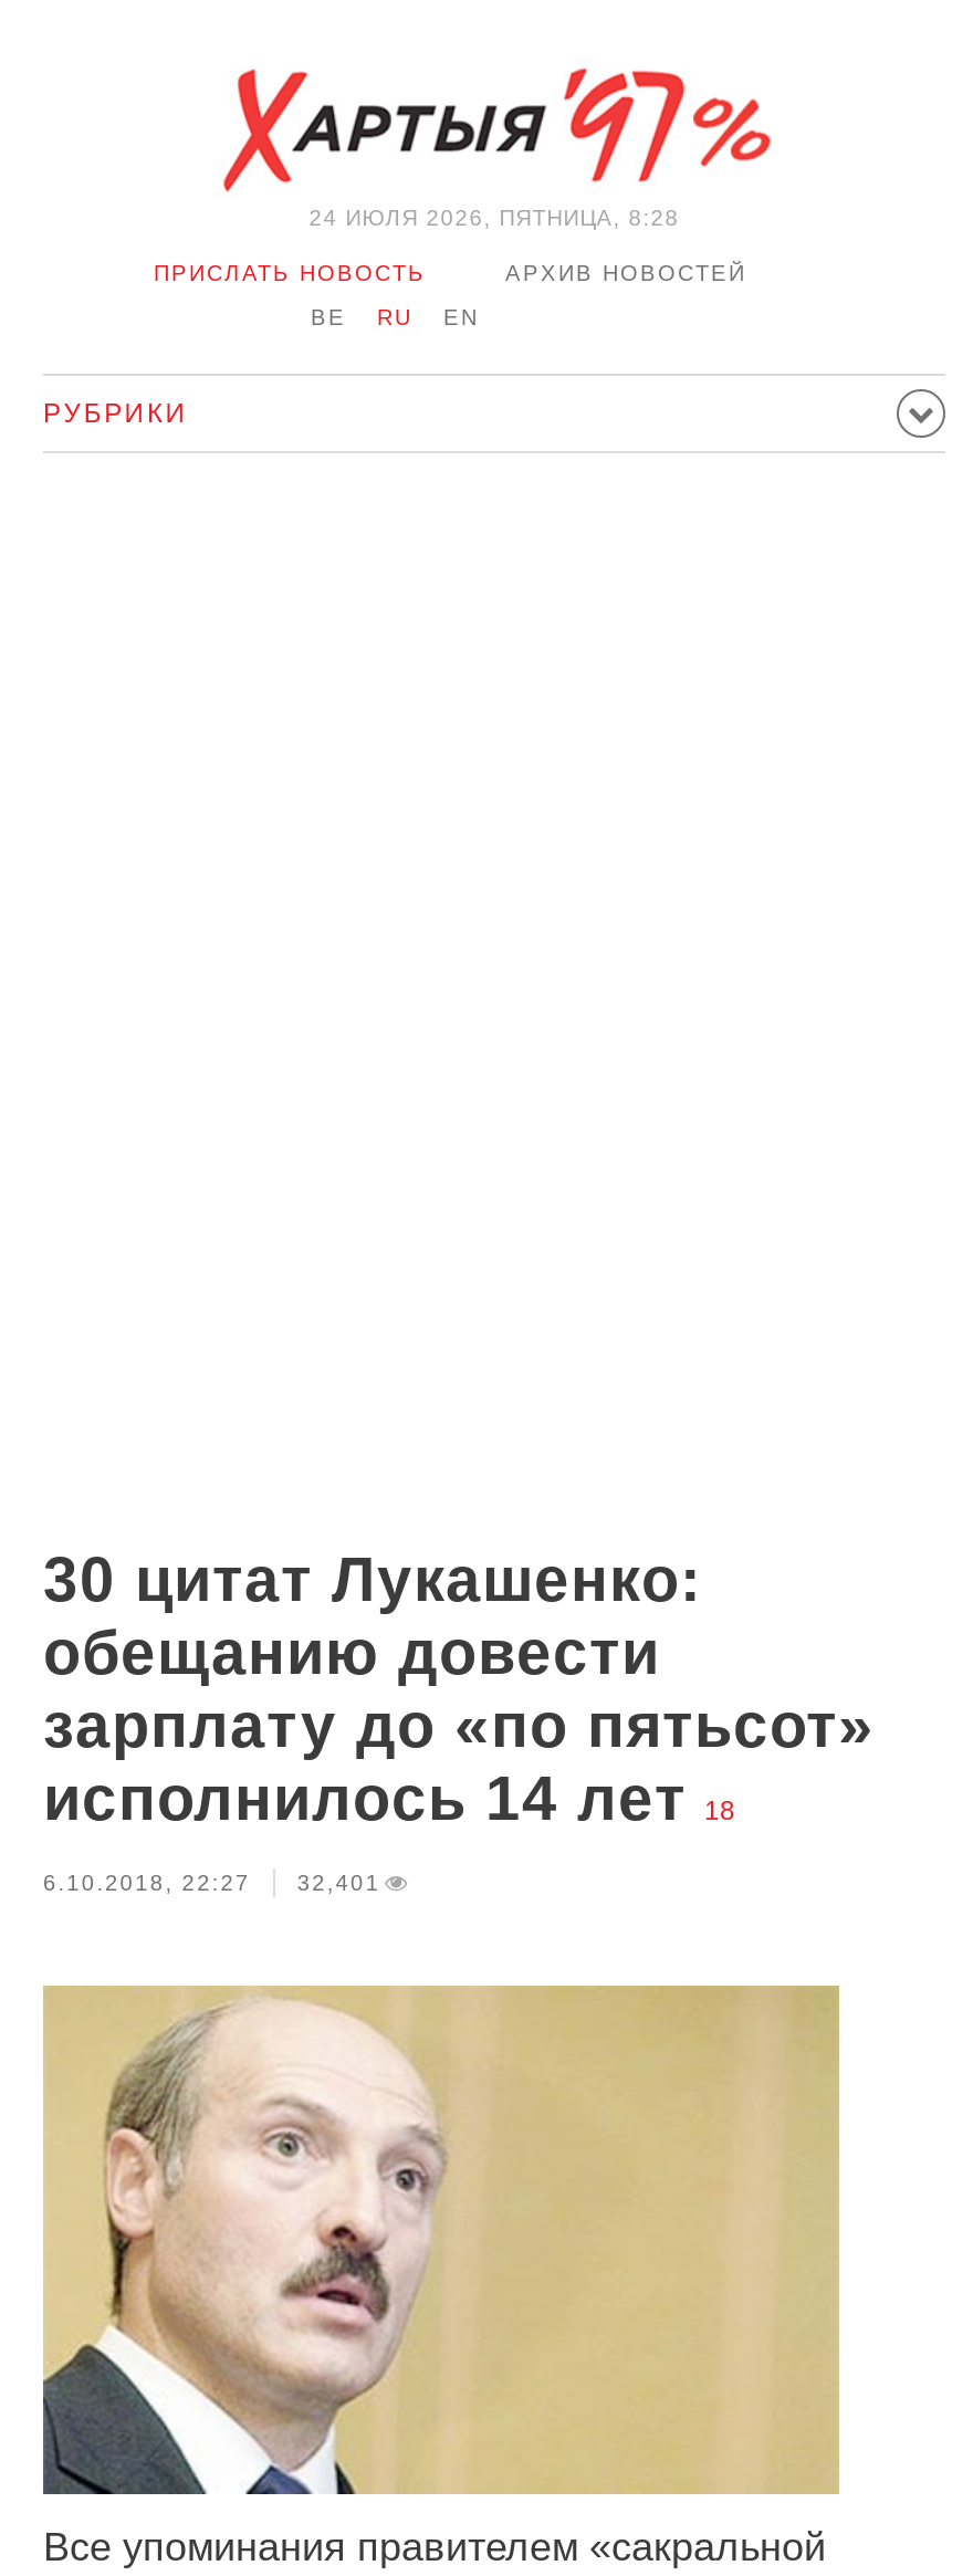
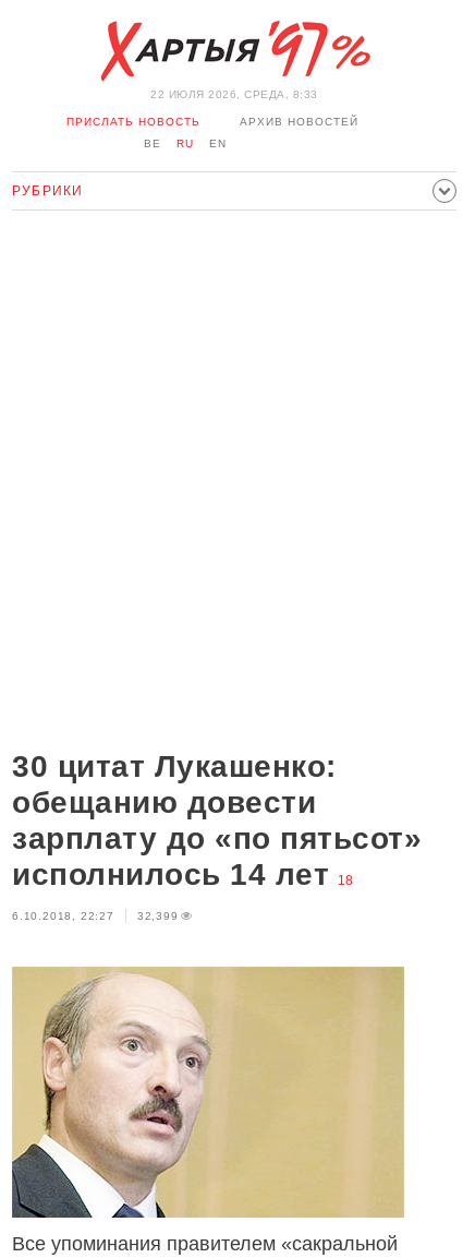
- 24 ИЮЛЯ 2026, ПЯТНИЦА, 8:28
+ 22 ИЮЛЯ 2026, СРЕДА, 8:33

- 6.10.2018, 22:27 32,401
+ 6.10.2018, 22:27 32,399
